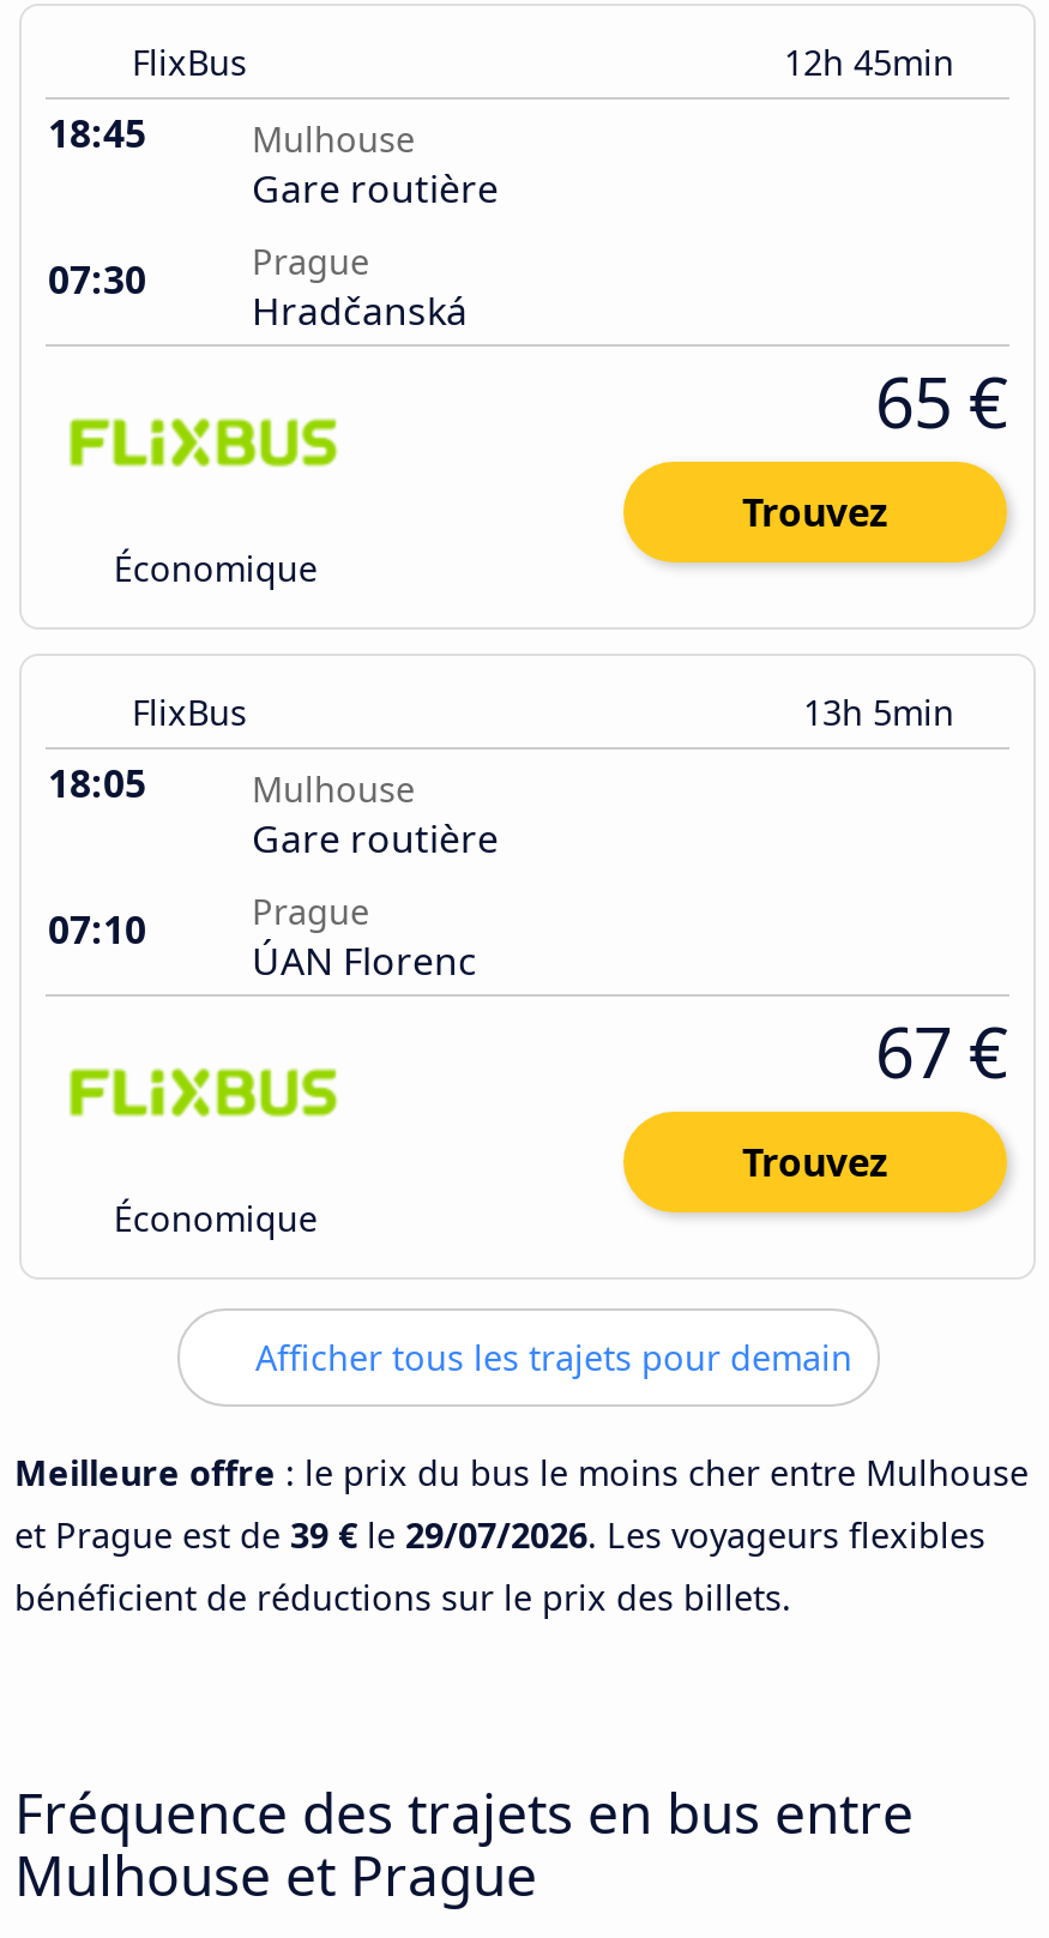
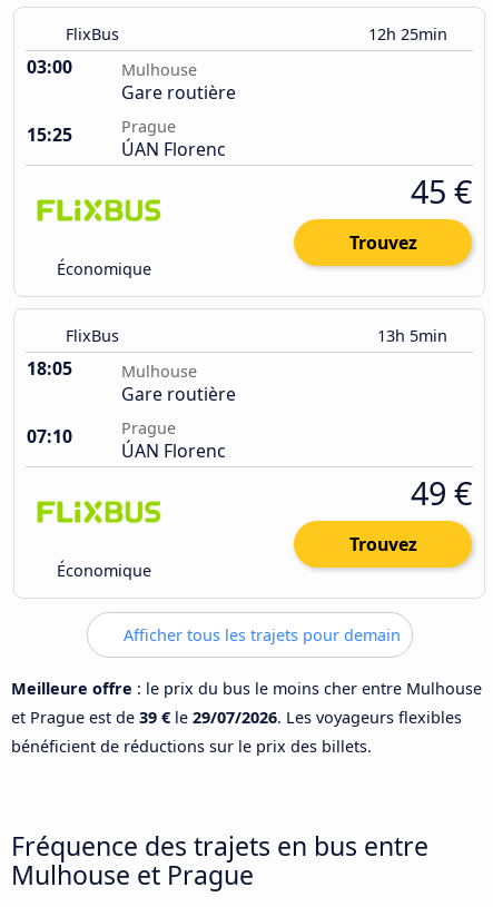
- 12h 45min
+ 12h 25min

- 18:45
+ 03:00

- 07:30
+ 15:25

- Hradčanská
+ ÚAN Florenc

- 65 €
+ 45 €

- 67 €
+ 49 €
